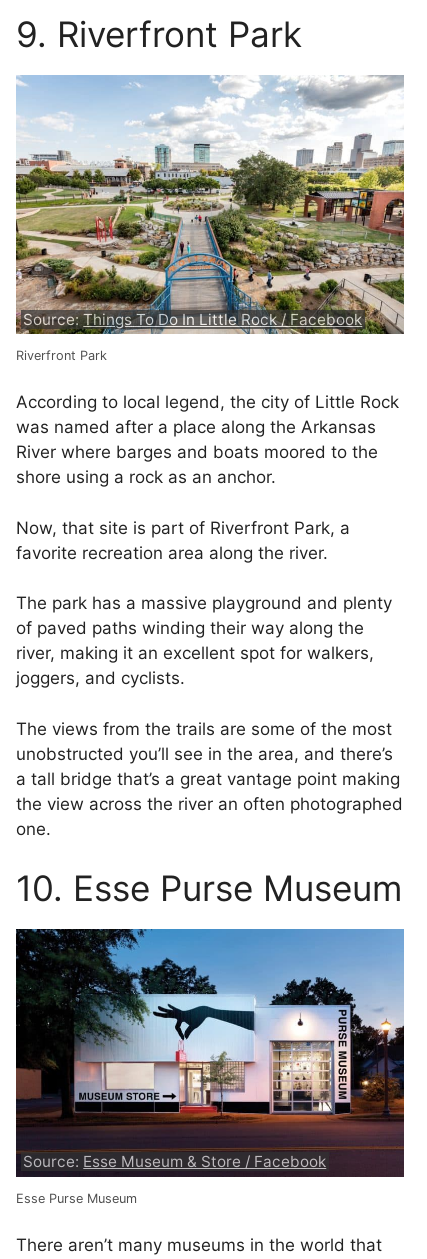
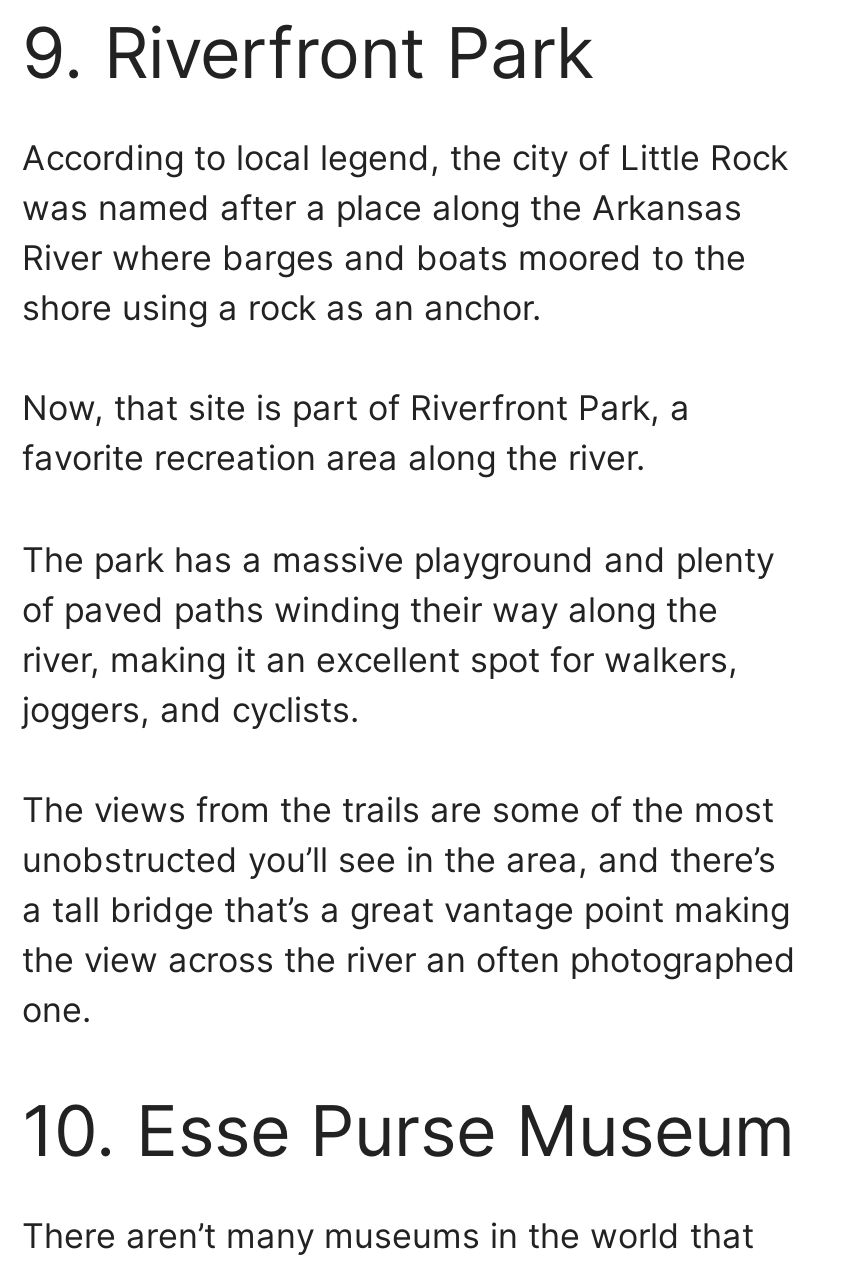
- [image]
- Source:Things To Do In Little Rock / Facebook
- Riverfront Park

- [image]
- Source: Esse Museum & Store / Facebook
- Esse Purse Museum
